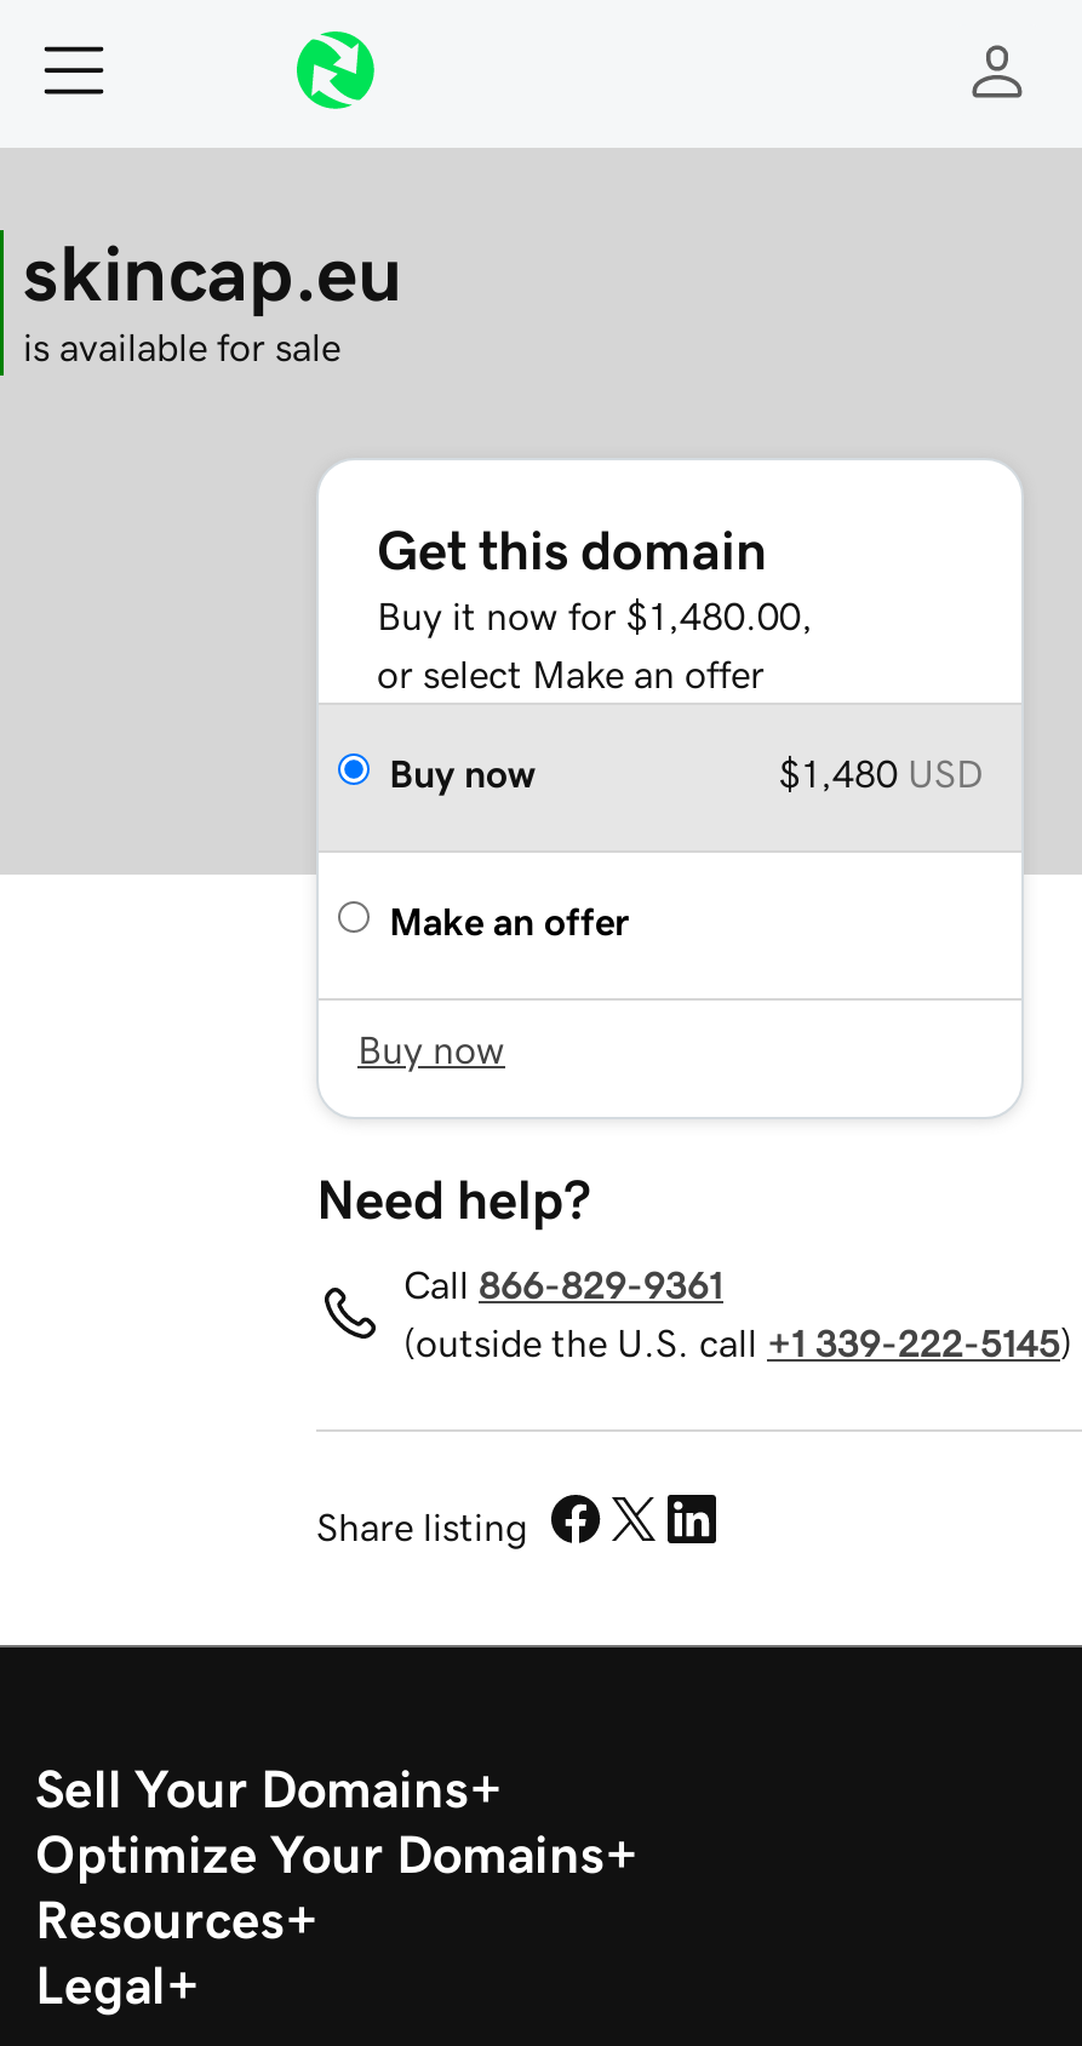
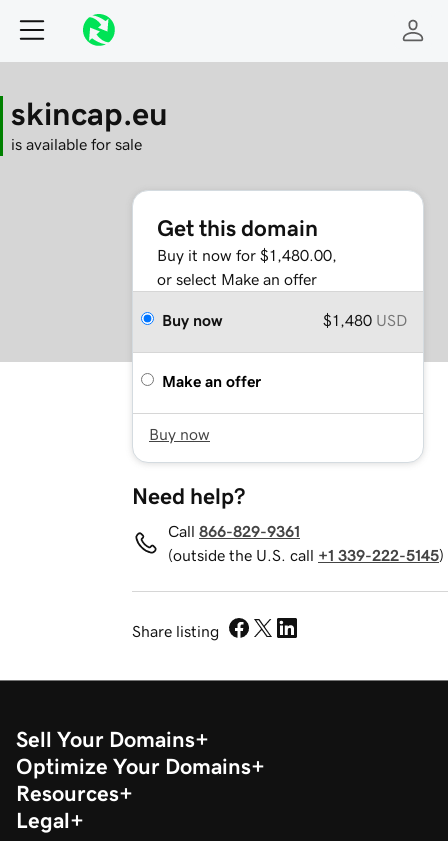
+ [image]

- [image]
